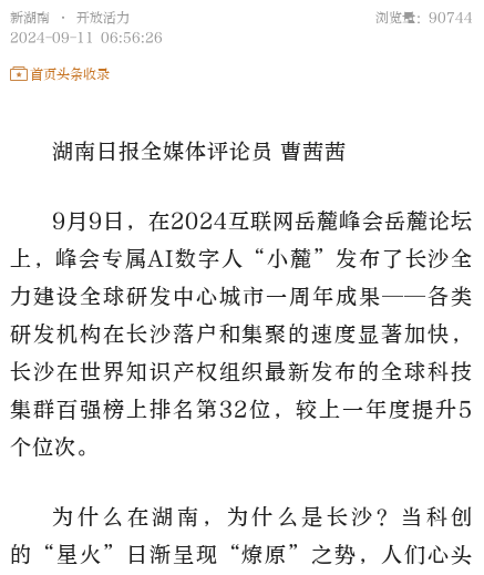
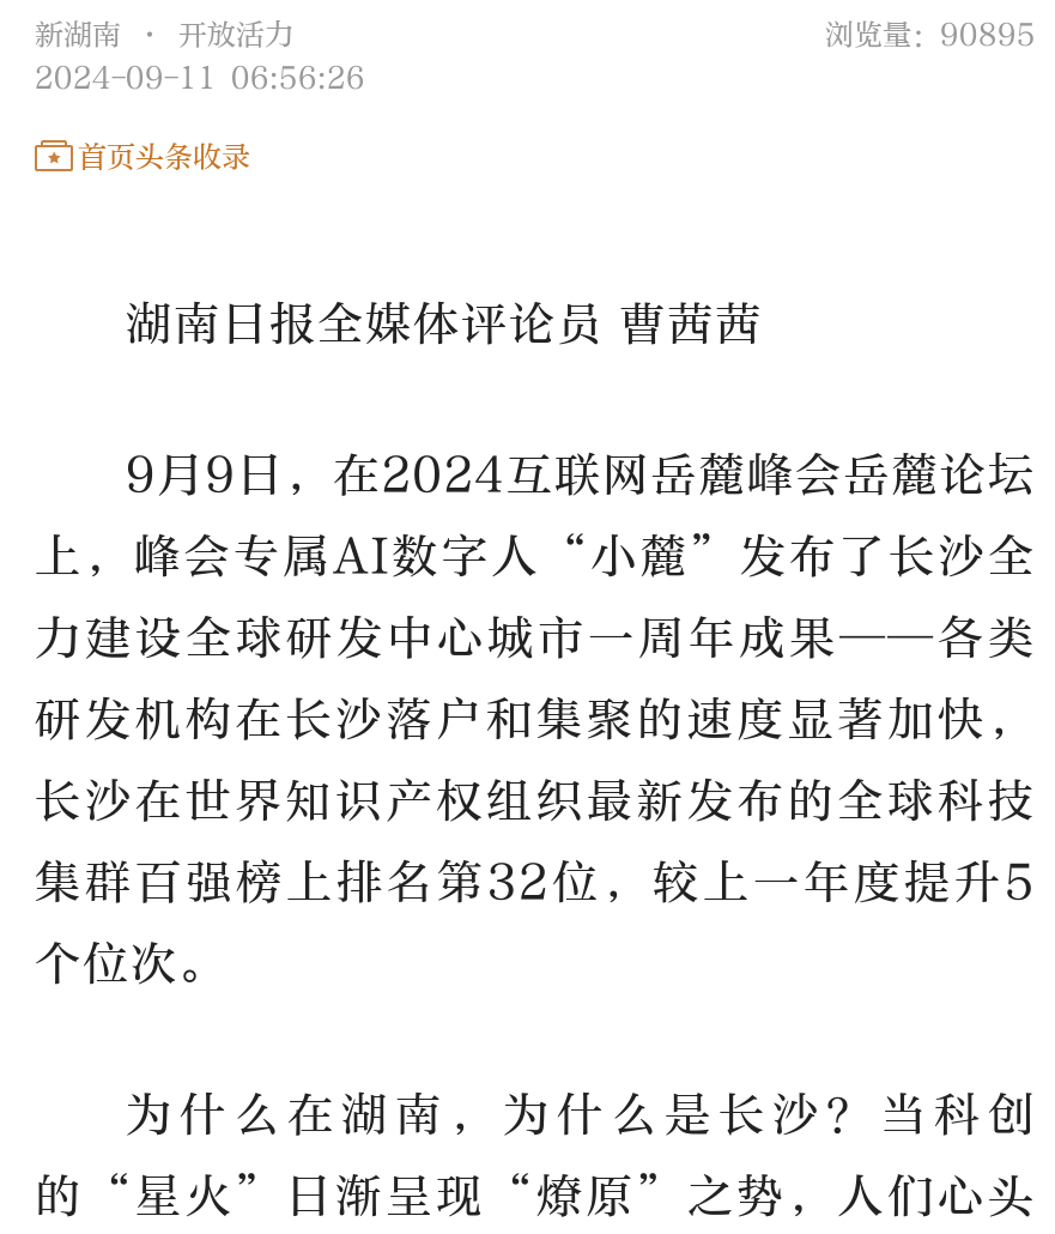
- 浏览量：90744
+ 浏览量：90895
